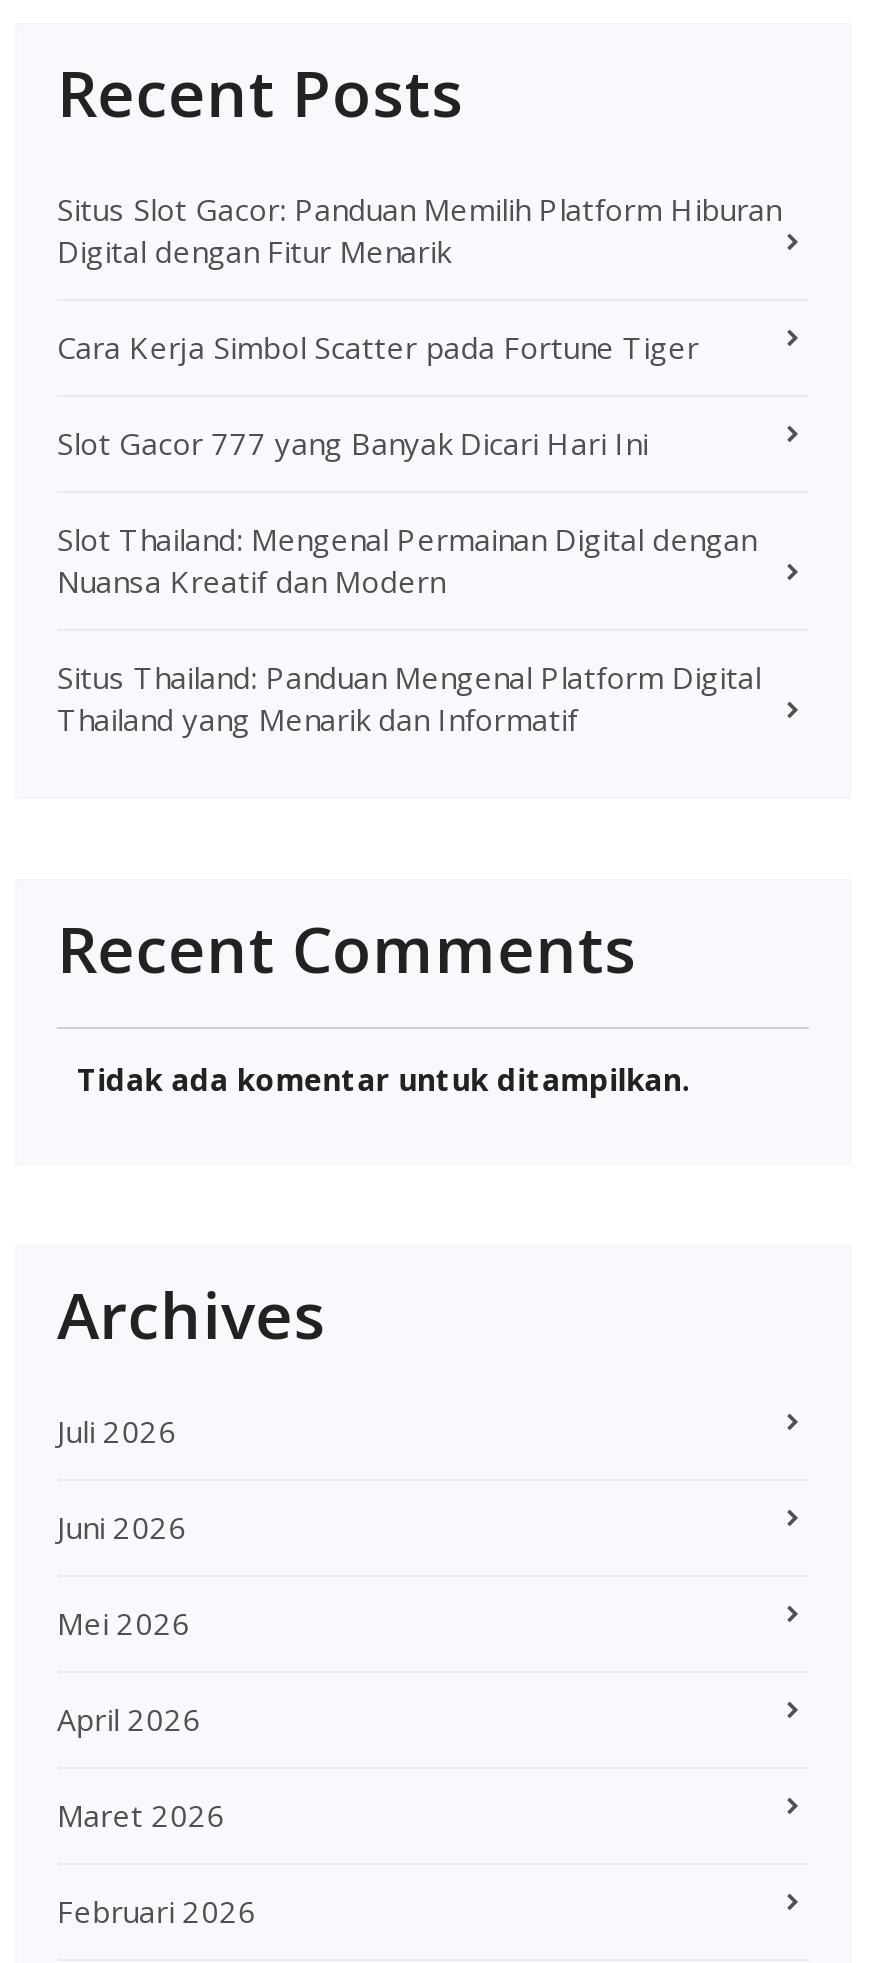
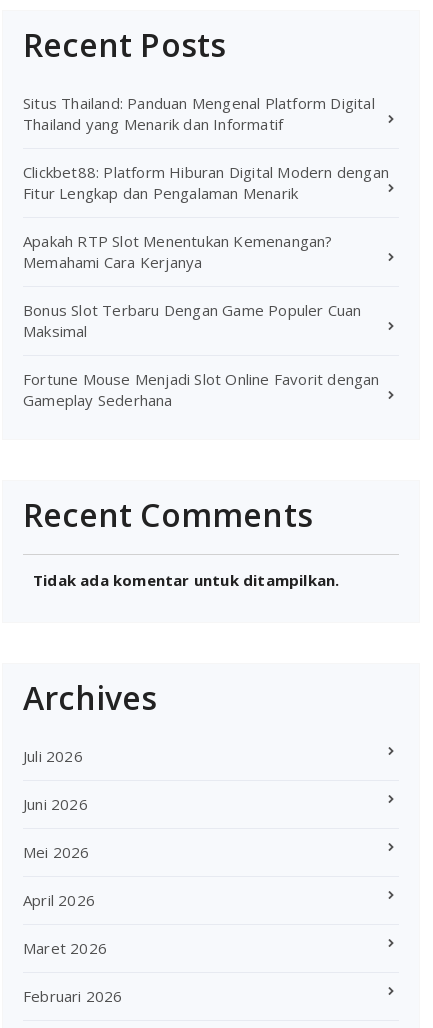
- Situs Slot Gacor: Panduan Memilih Platform Hiburan
- Digital dengan Fitur Menarik
- Cara Kerja Simbol Scatter pada Fortune Tiger
- Slot Gacor 777 yang Banyak Dicari Hari Ini
- Slot Thailand: Mengenal Permainan Digital dengan
- Nuansa Kreatif dan Modern

moved up: Situs Thailand: Panduan Mengenal Platform Digital | Thailand yang Menarik dan Informatif

+ Clickbet88: Platform Hiburan Digital Modern dengan
+ Fitur Lengkap dan Pengalaman Menarik
+ Apakah RTP Slot Menentukan Kemenangan?
+ Memahami Cara Kerjanya
+ Bonus Slot Terbaru Dengan Game Populer Cuan
+ Maksimal
+ Fortune Mouse Menjadi Slot Online Favorit dengan
+ Gameplay Sederhana
